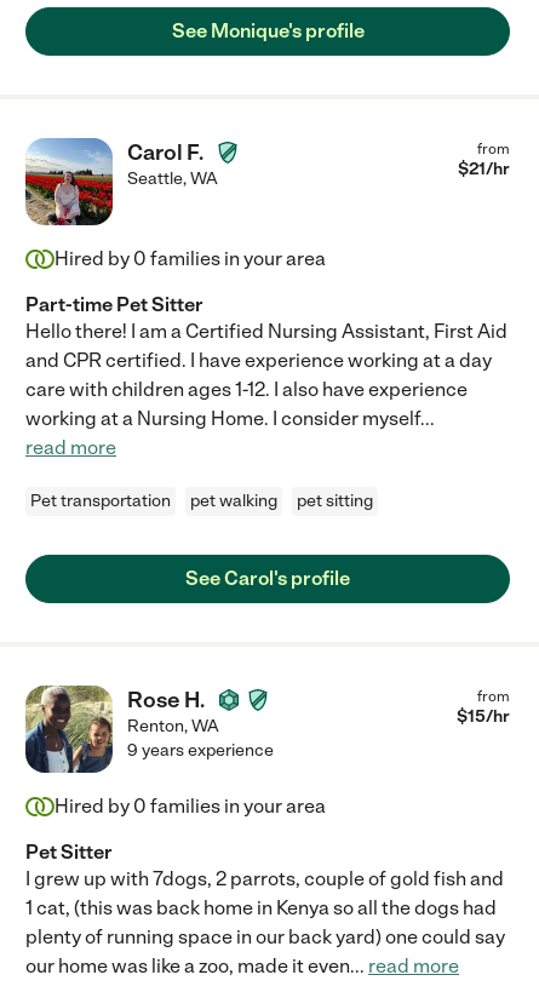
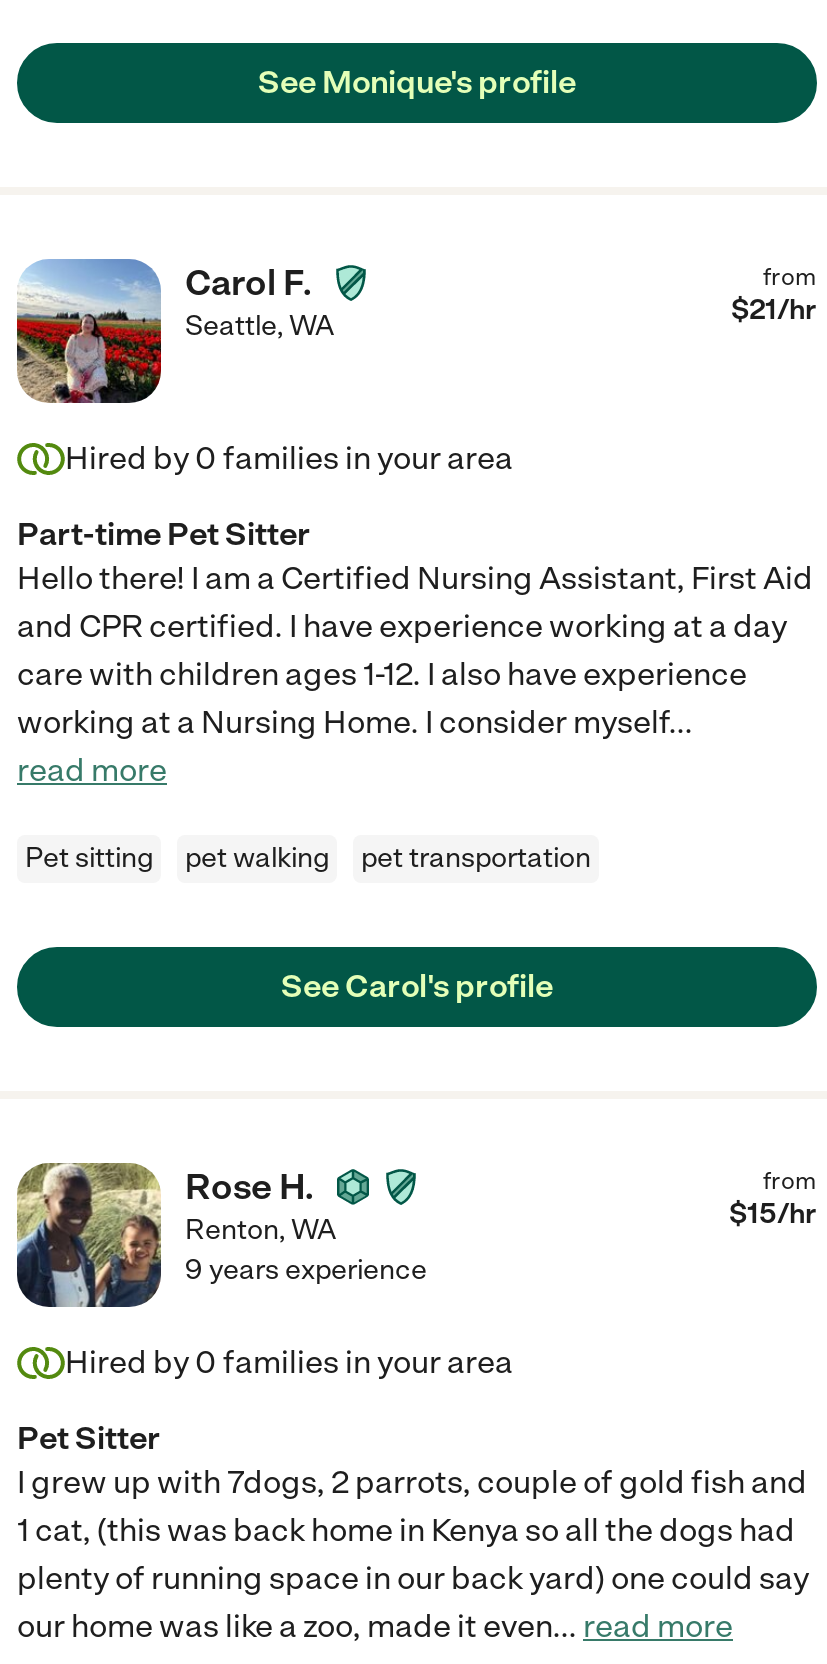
- Pet transportation
+ Pet sitting

- pet sitting
+ pet transportation
